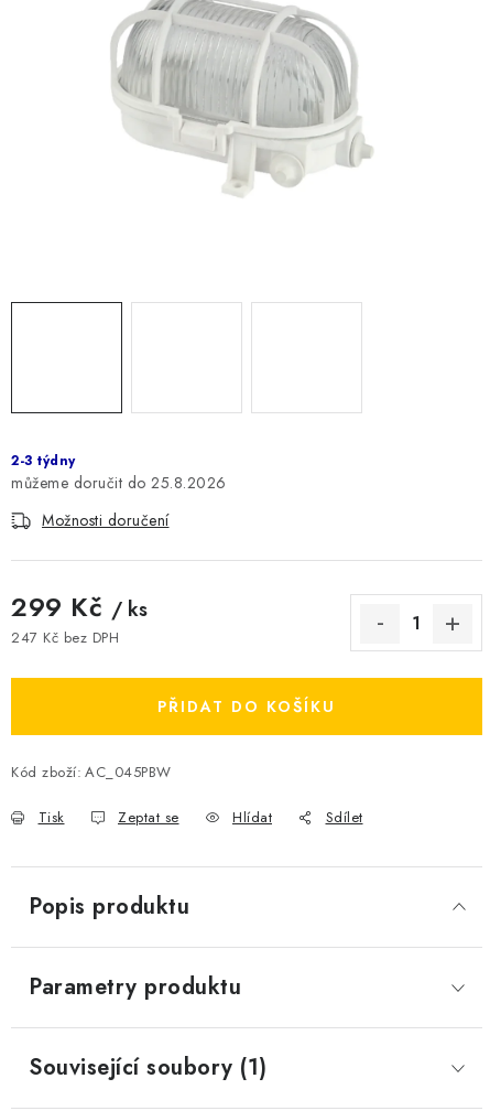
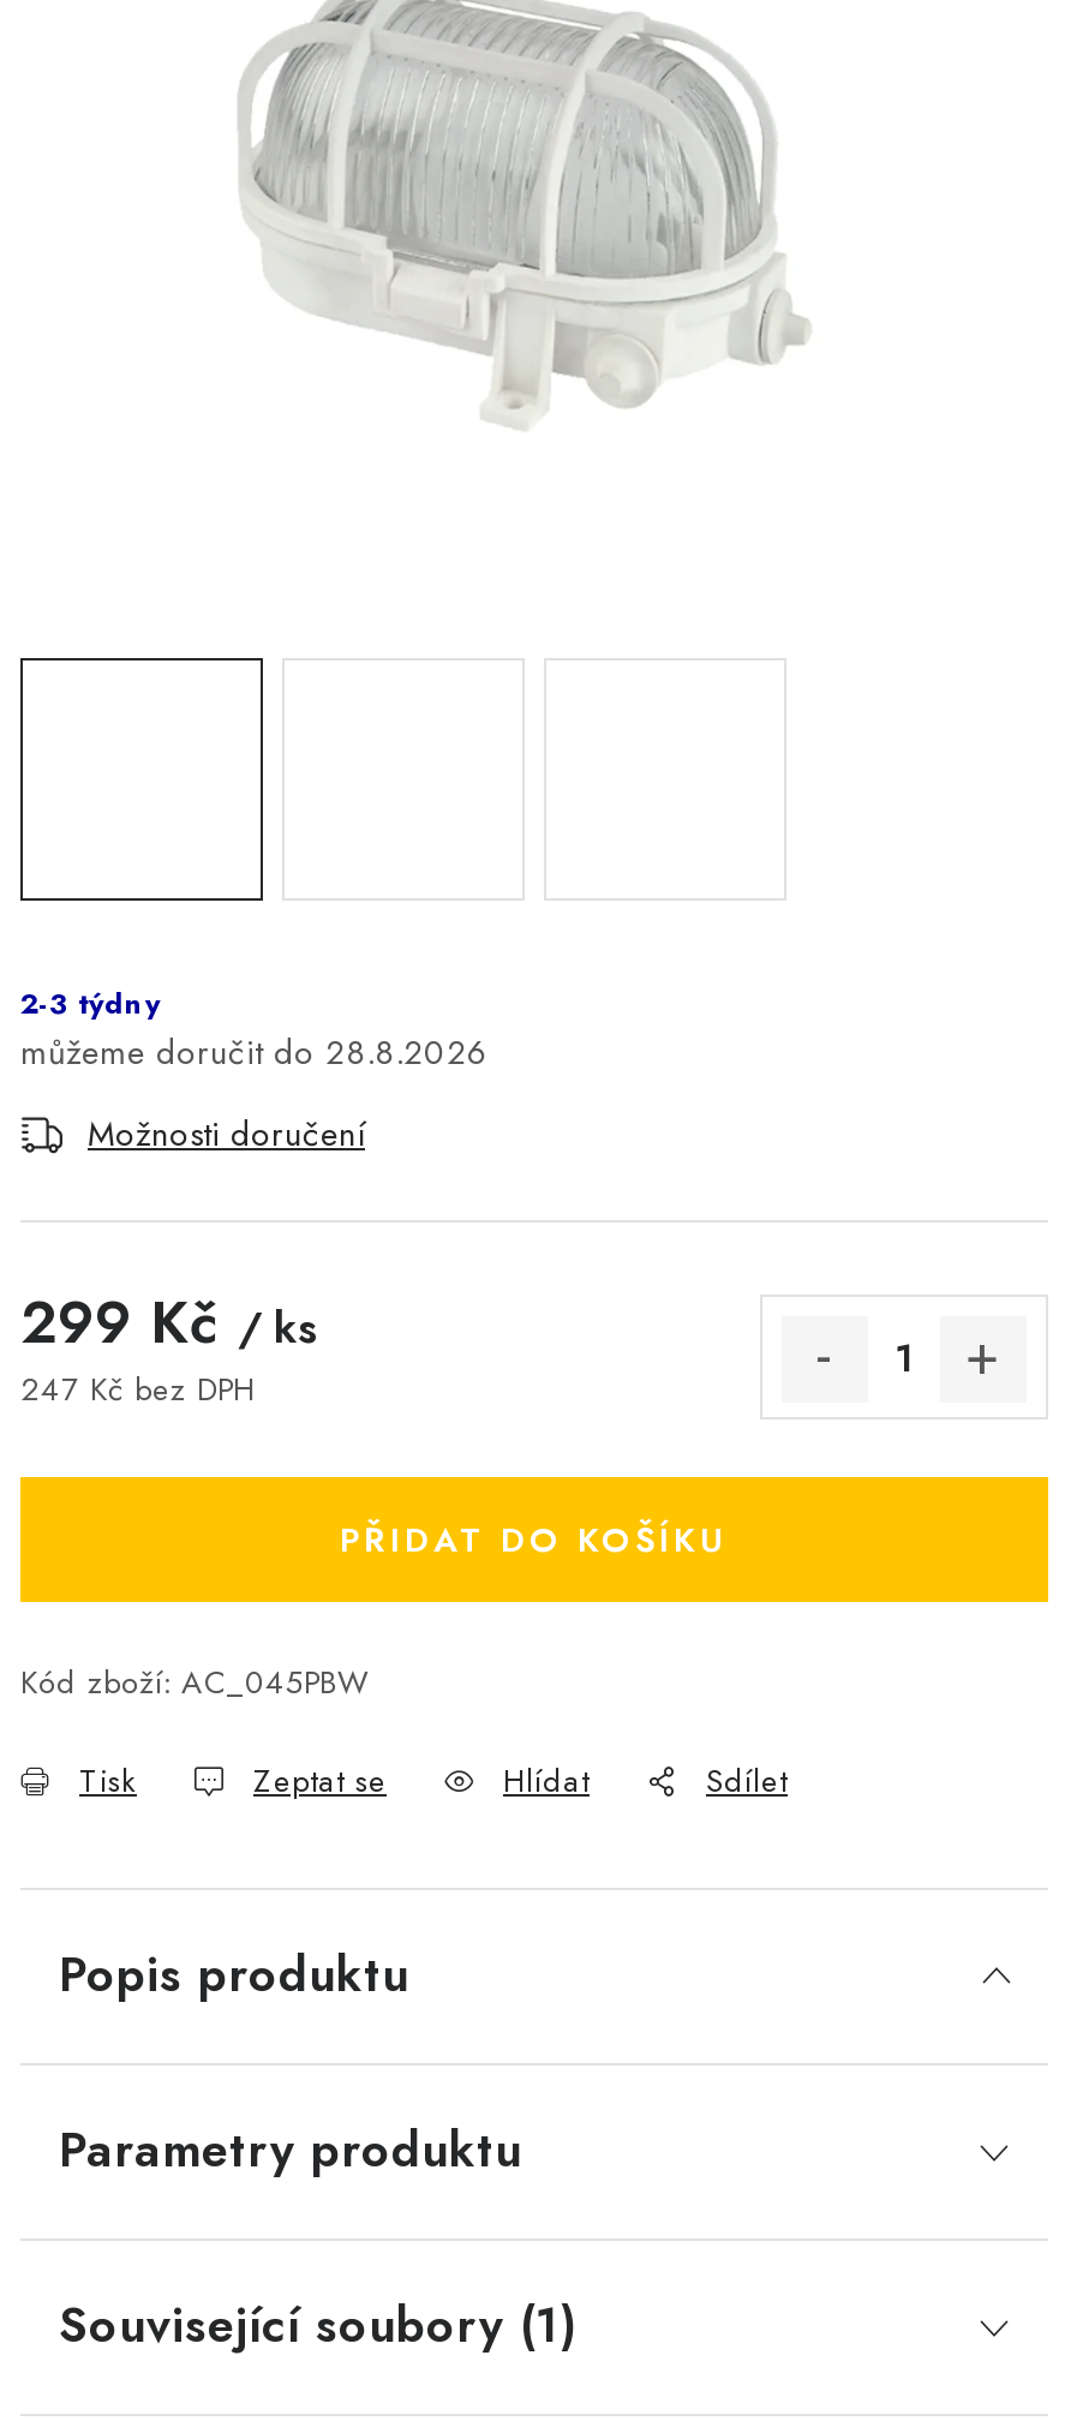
- 25.8.2026
+ 28.8.2026
